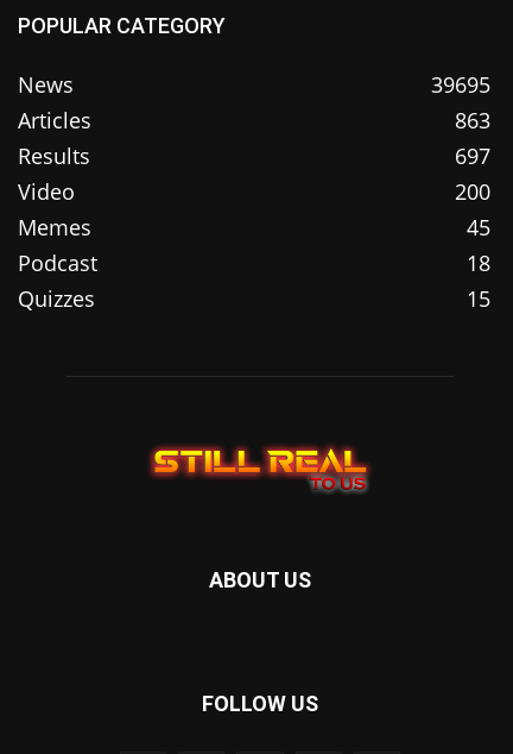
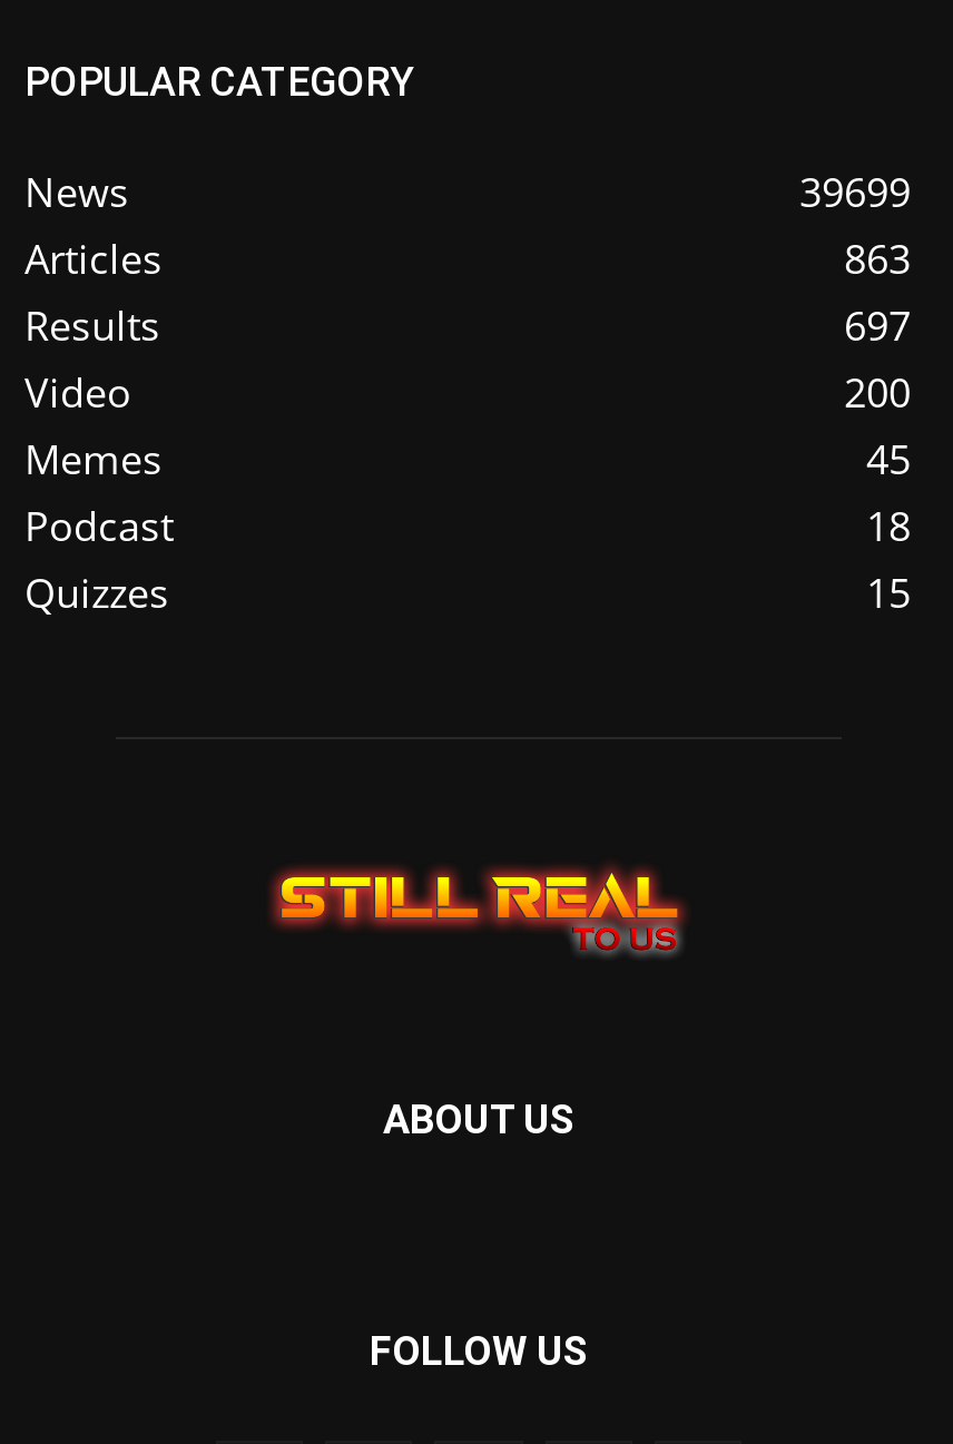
- 39695
+ 39699
